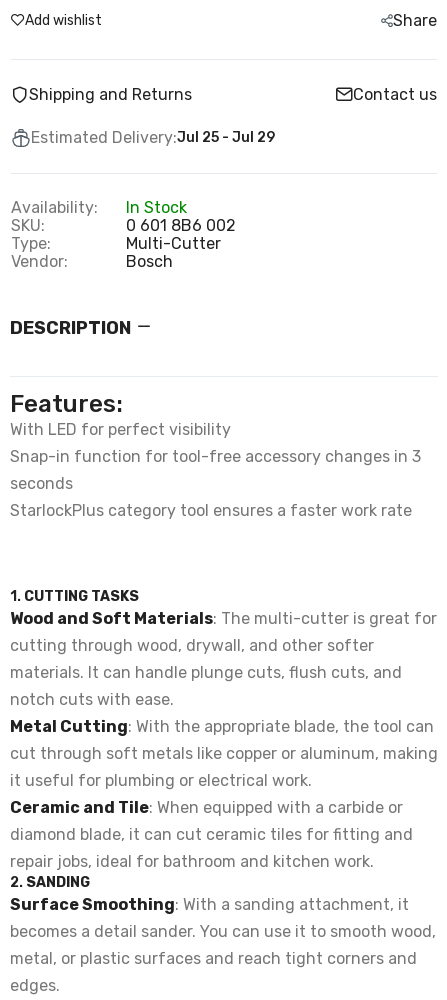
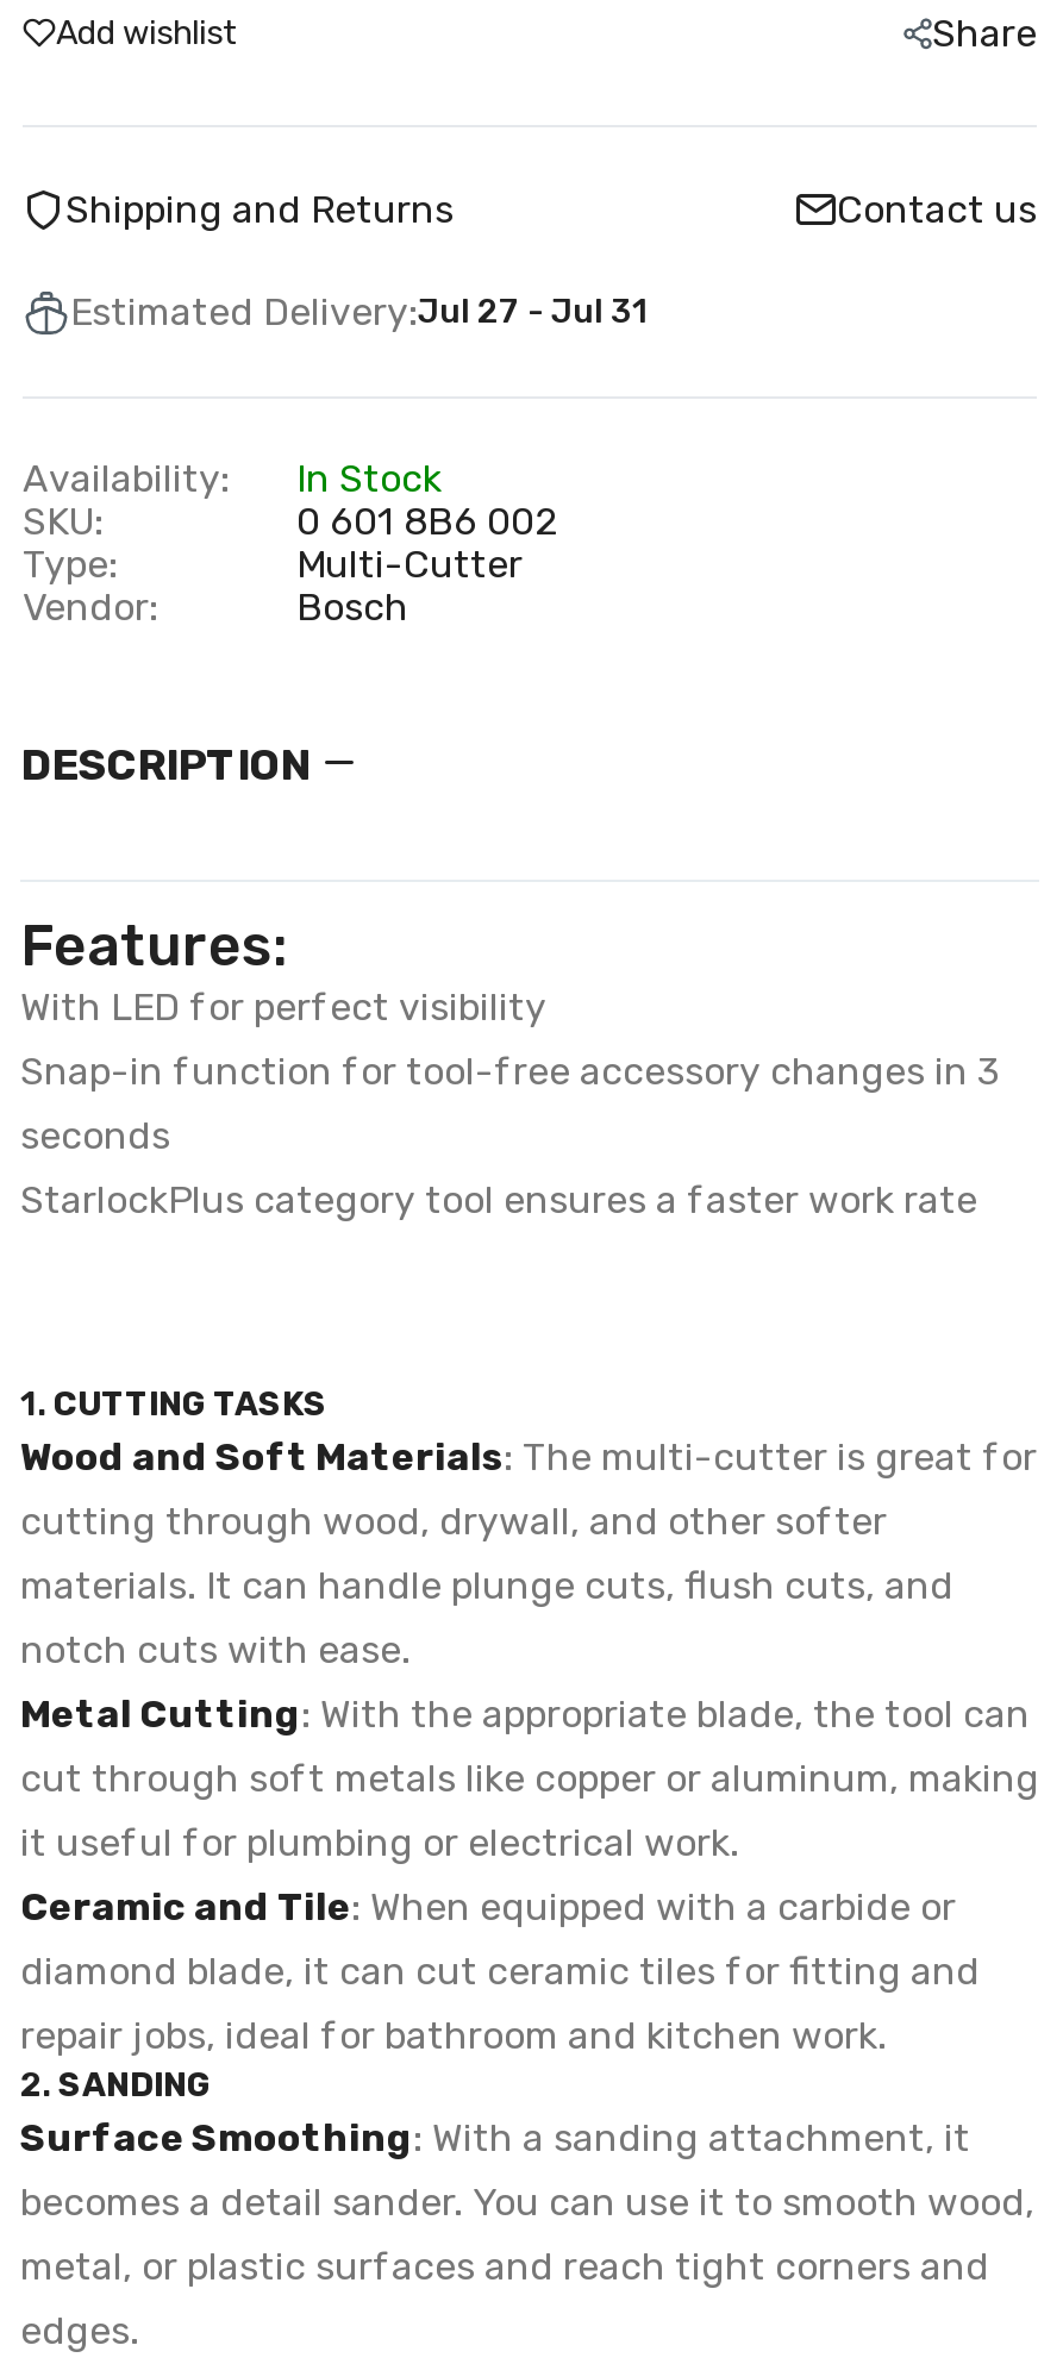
- Estimated Delivery:Jul 25 - Jul 29
+ Estimated Delivery:Jul 27 - Jul 31
